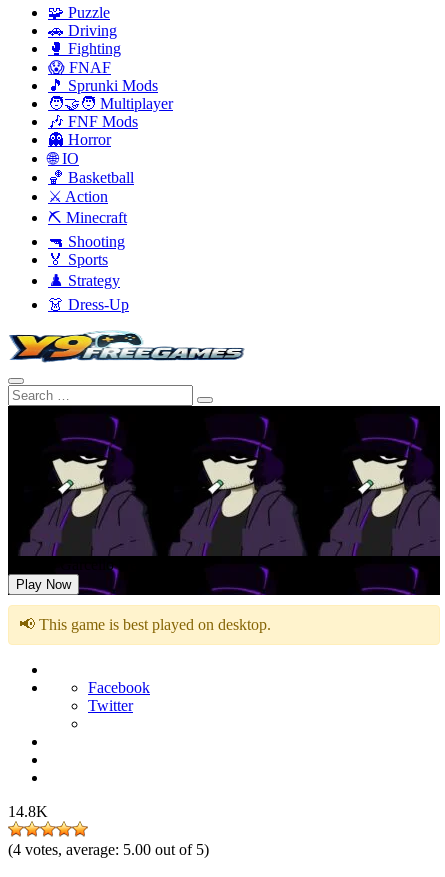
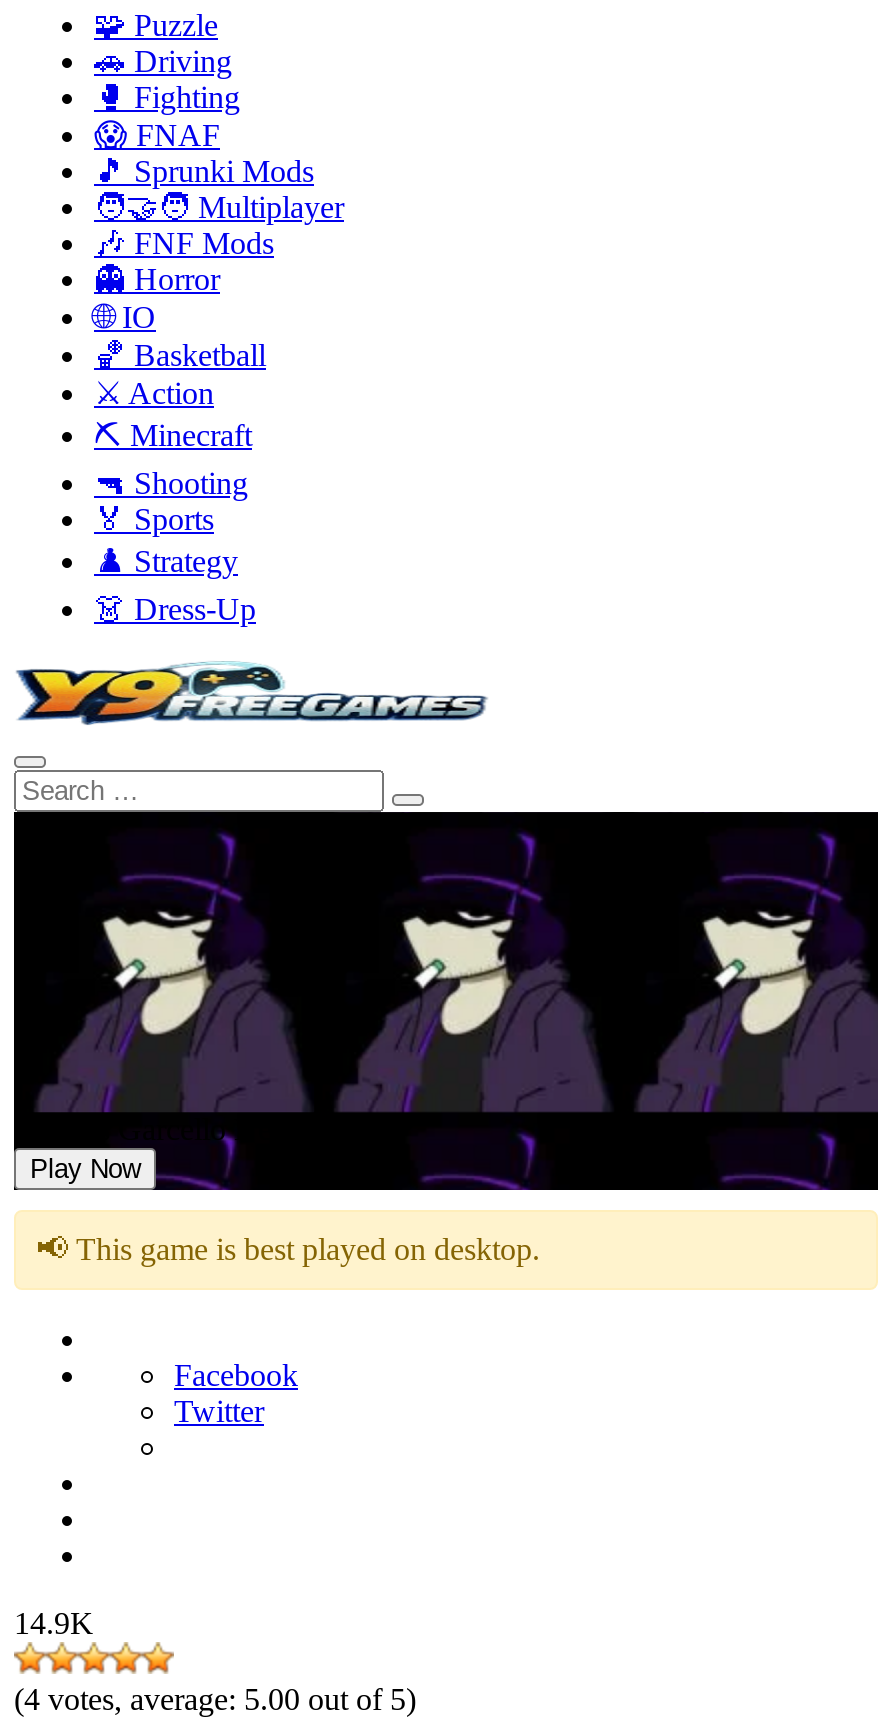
- 14.8K
+ 14.9K
